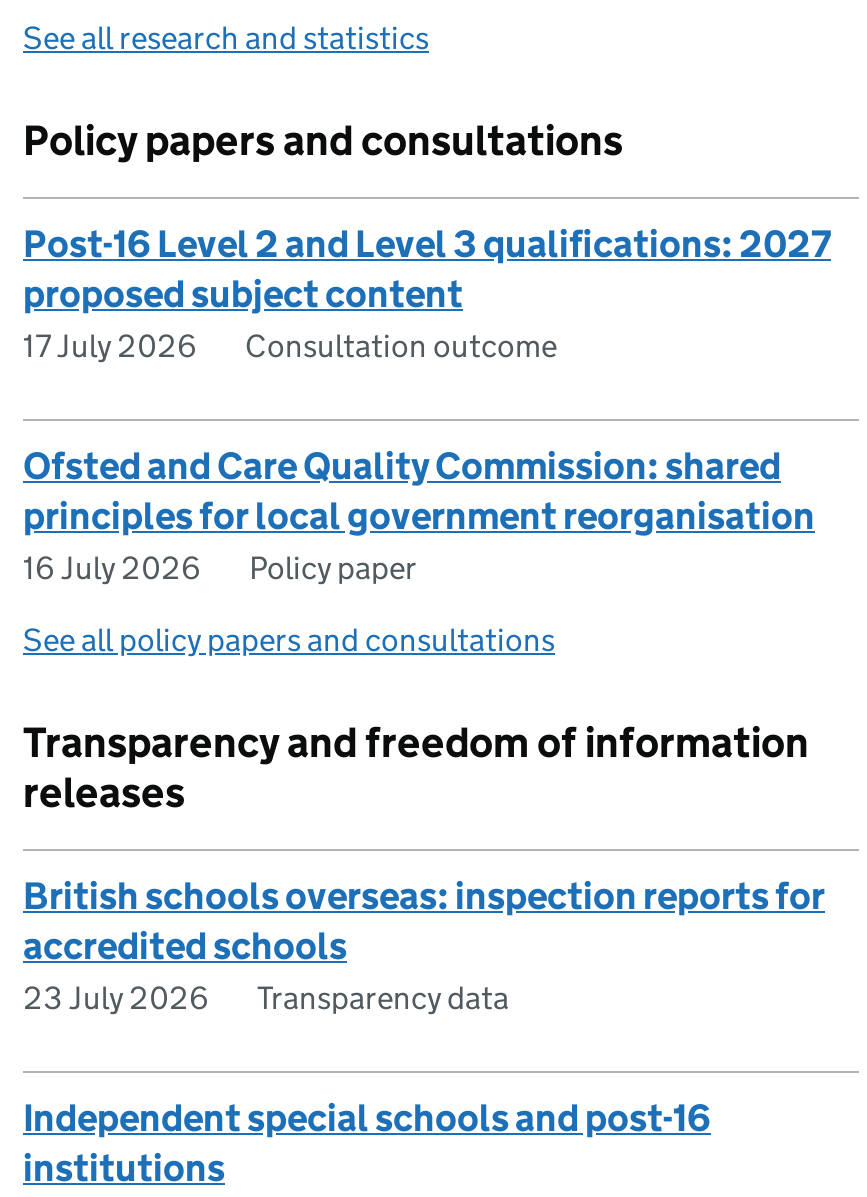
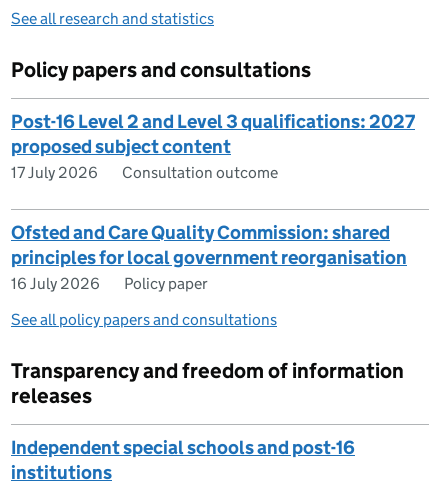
- British schools overseas: inspection reports for
- accredited schools
- 23 July 2026
- Transparency data
